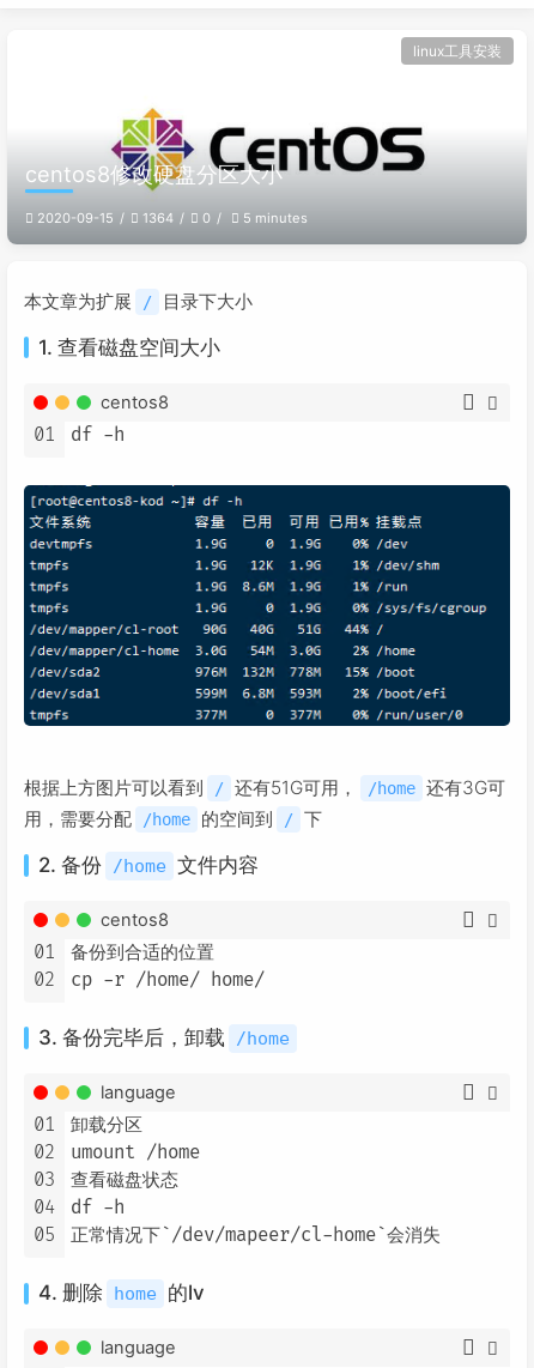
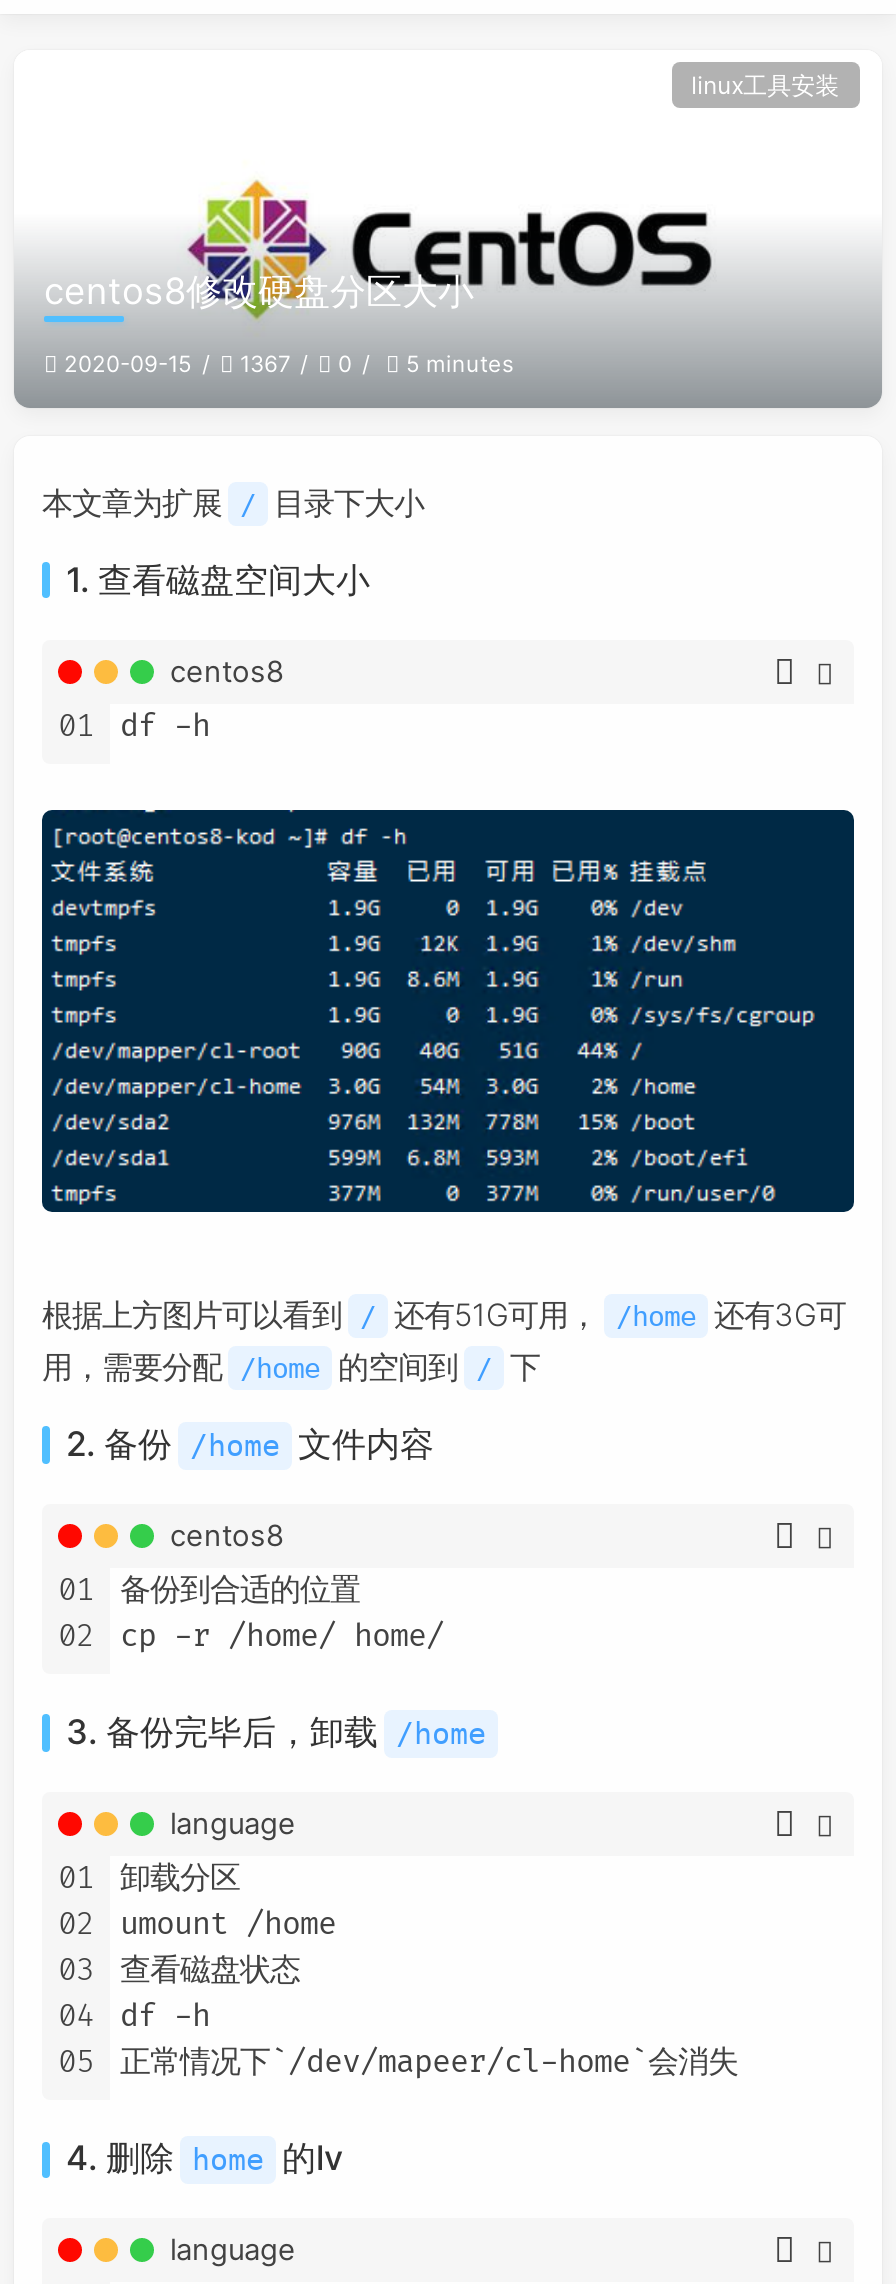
- 2020-09-15 1364 0 5 minutes
+ 2020-09-15 1367 0 5 minutes
